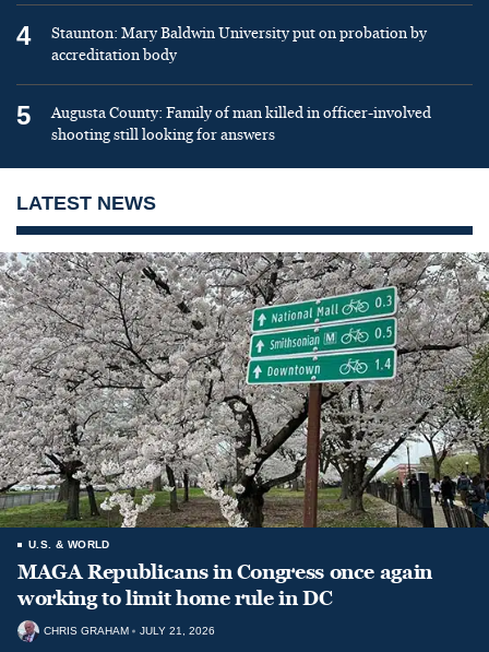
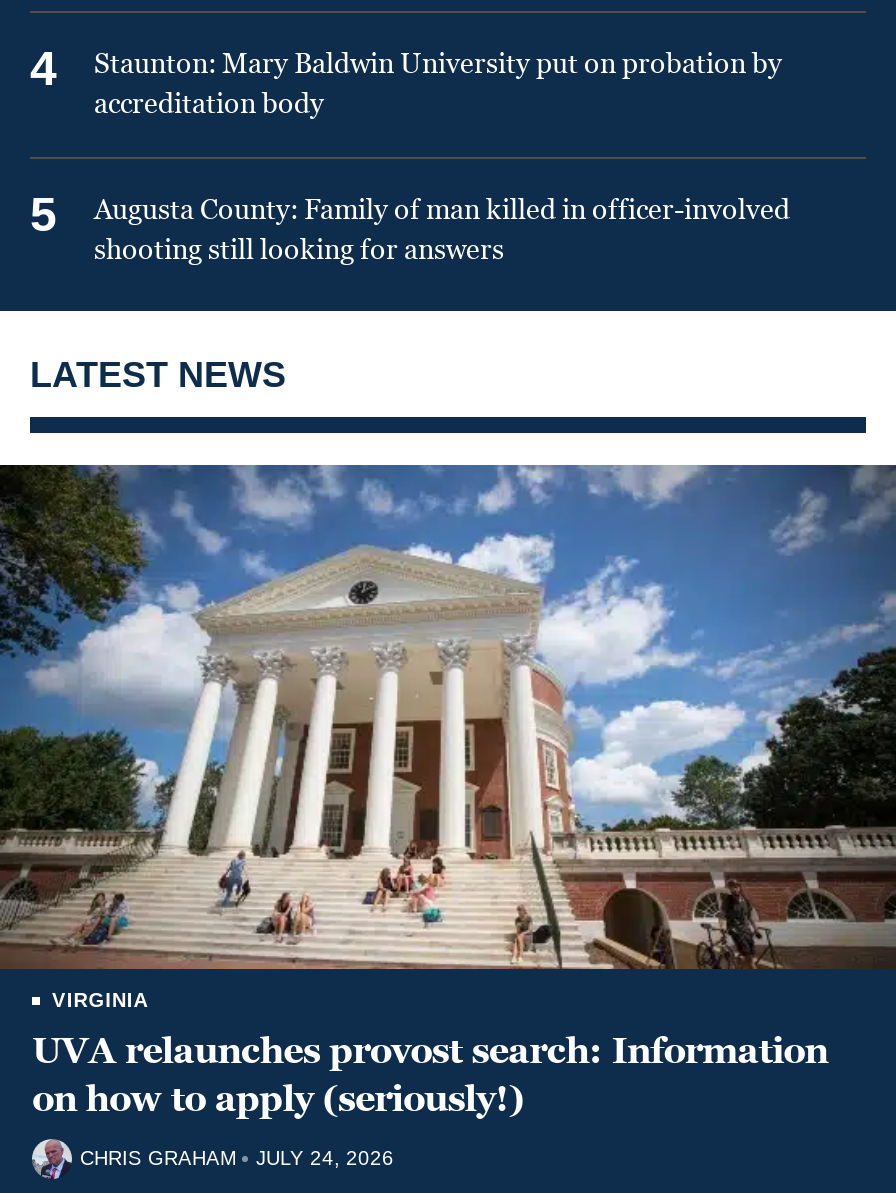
- [image]
- U.S. & WORLD
- MAGA Republicans in Congress once again
- working to limit home rule in DC
+ [image]
+ VIRGINIA
+ UVA relaunches provost search: Information
+ on how to apply (seriously!)

- CHRIS GRAHAM JULY 21, 2026
+ CHRIS GRAHAM JULY 24, 2026
